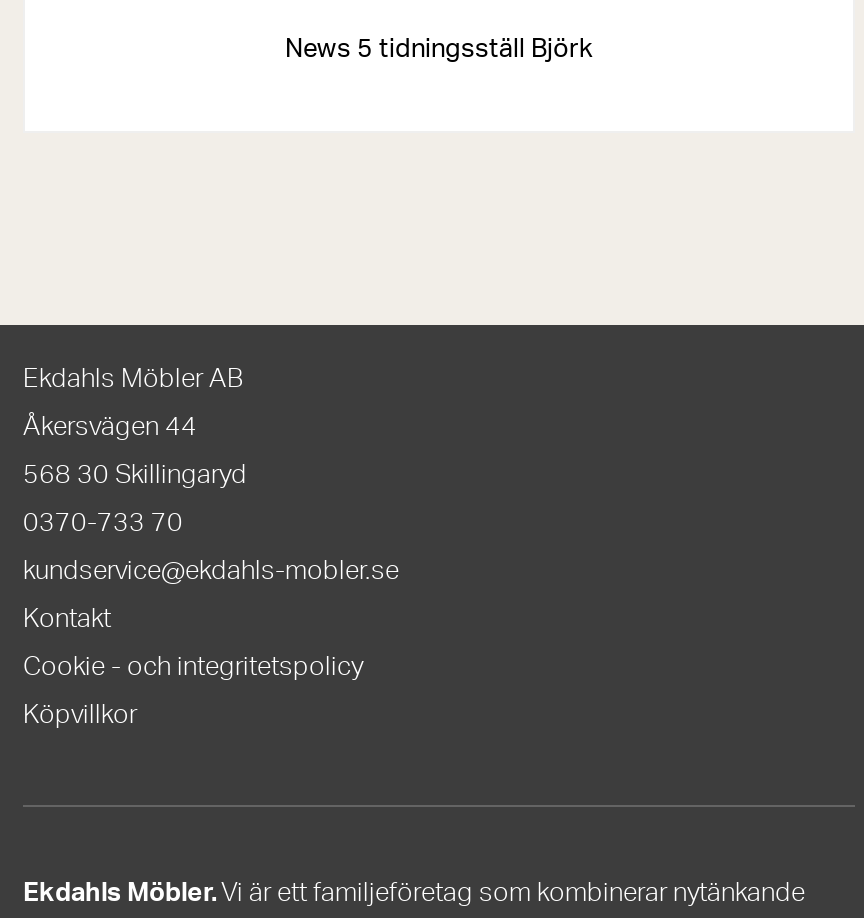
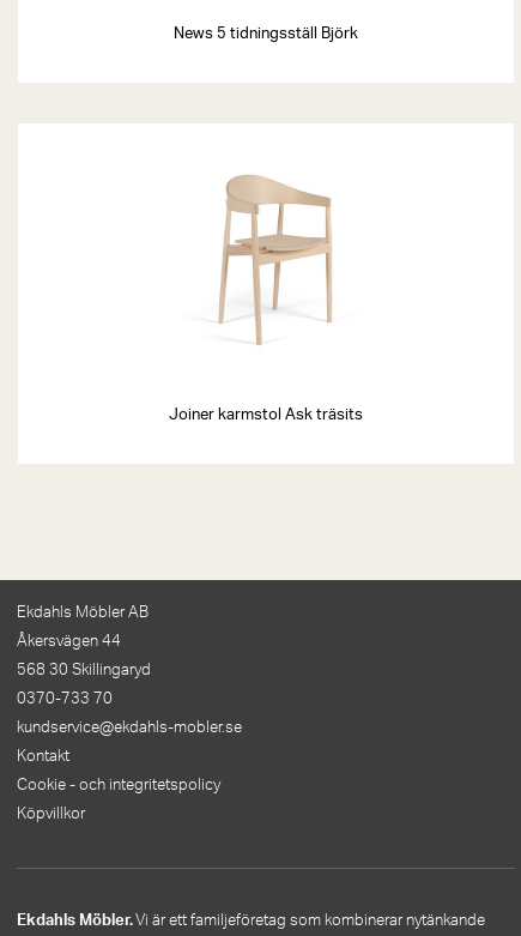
+ Joiner karmstol Ask träsits

+ [image]
